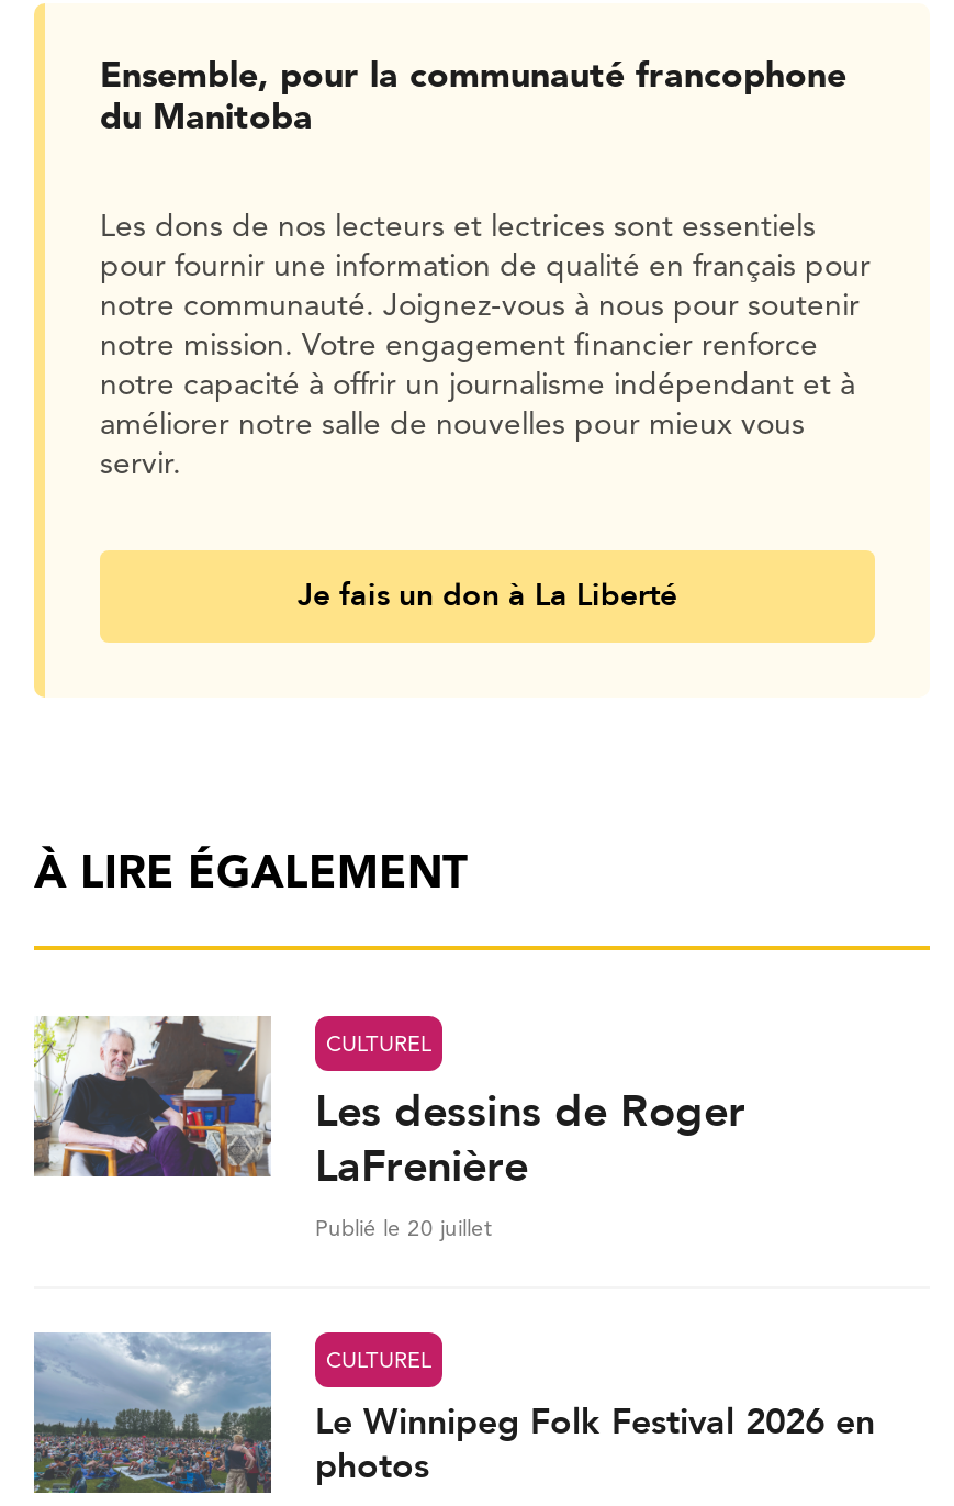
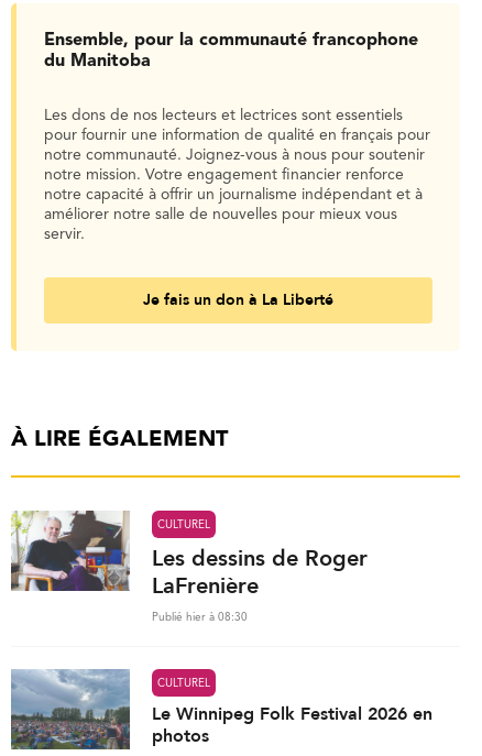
- Publié le 20 juillet
+ Publié hier à 08:30
